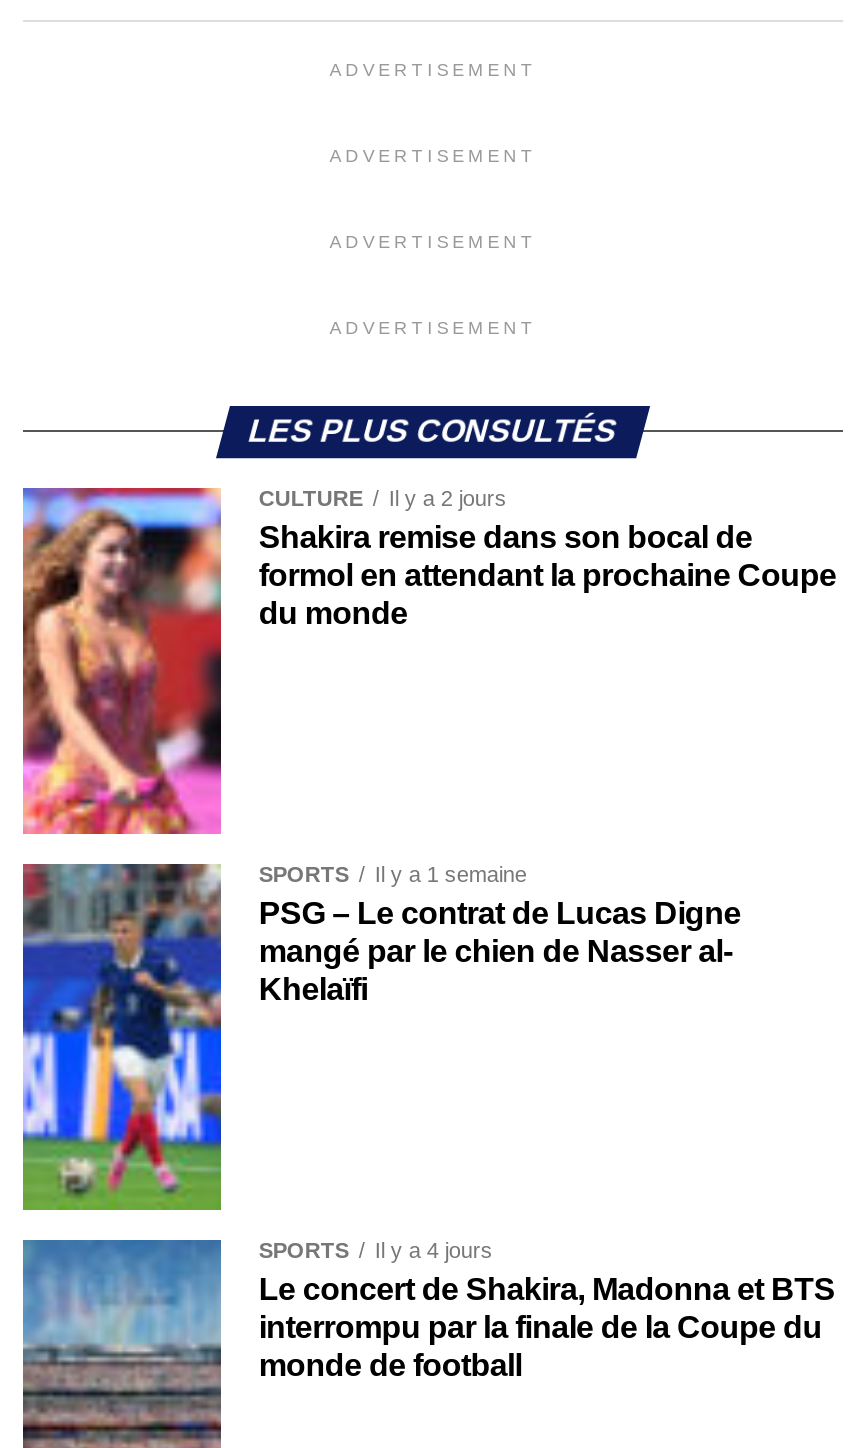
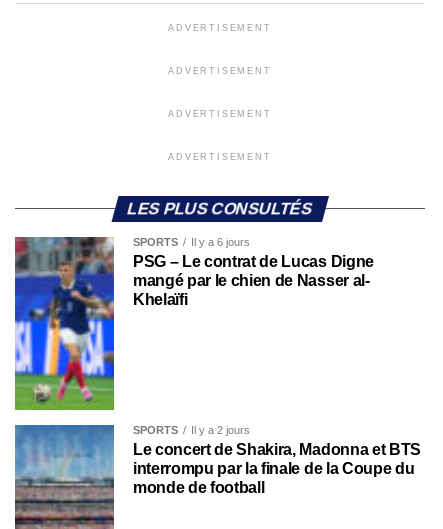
- [image]
- CULTURE
- Il y a 2 jours
- Shakira remise dans son bocal de
- formol en attendant la prochaine Coupe
- du monde

- SPORTS Il y a 1 semaine
+ SPORTS Il y a 6 jours

- SPORTS Il y a 4 jours
+ SPORTS Il y a 2 jours
